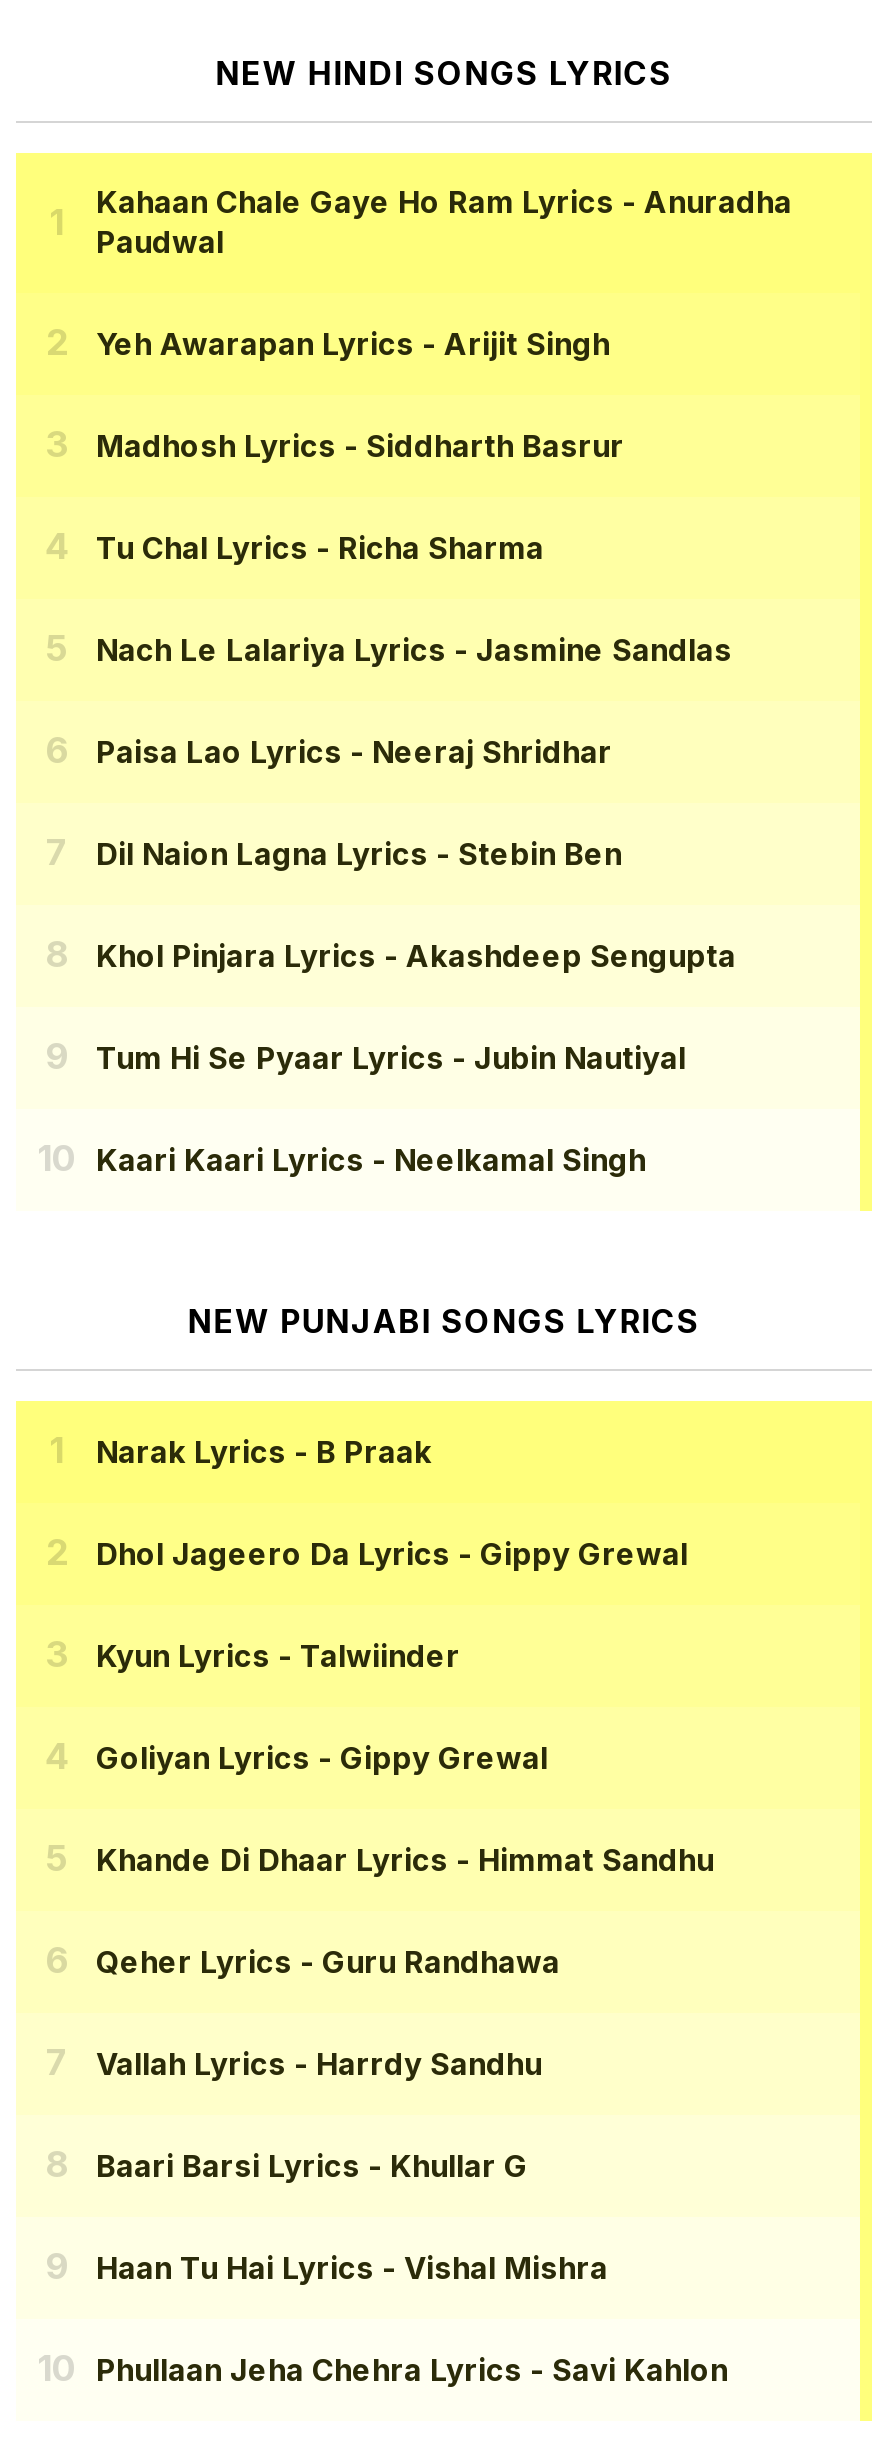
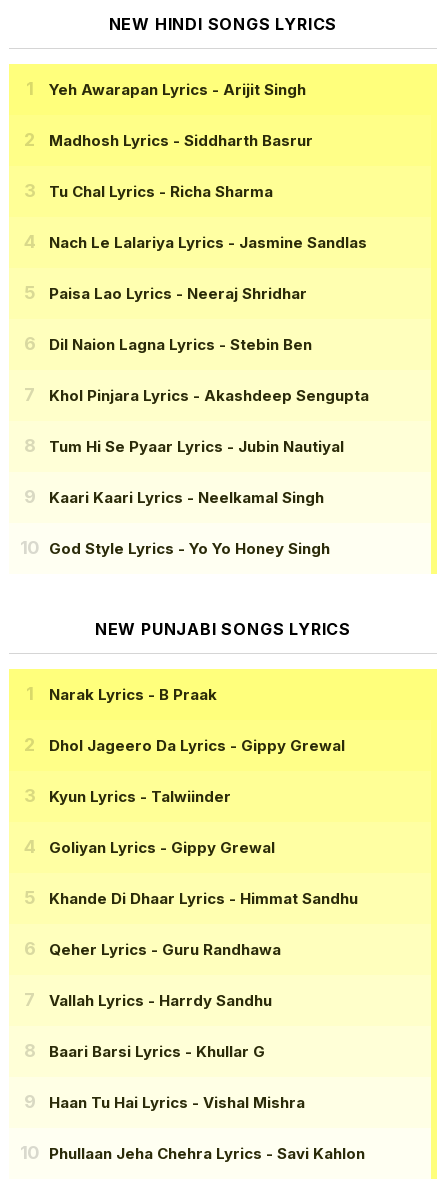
- Kahaan Chale Gaye Ho Ram Lyrics - Anuradha
- Paudwal

moved up: Yeh Awarapan Lyrics - Arijit Singh | Madhosh Lyrics - Siddharth Basrur | Tu Chal Lyrics - Richa Sharma | ... | Tum Hi Se Pyaar Lyrics - Jubin Nautiyal | Kaari Kaari Lyrics - Neelkamal Singh

+ God Style Lyrics - Yo Yo Honey Singh
